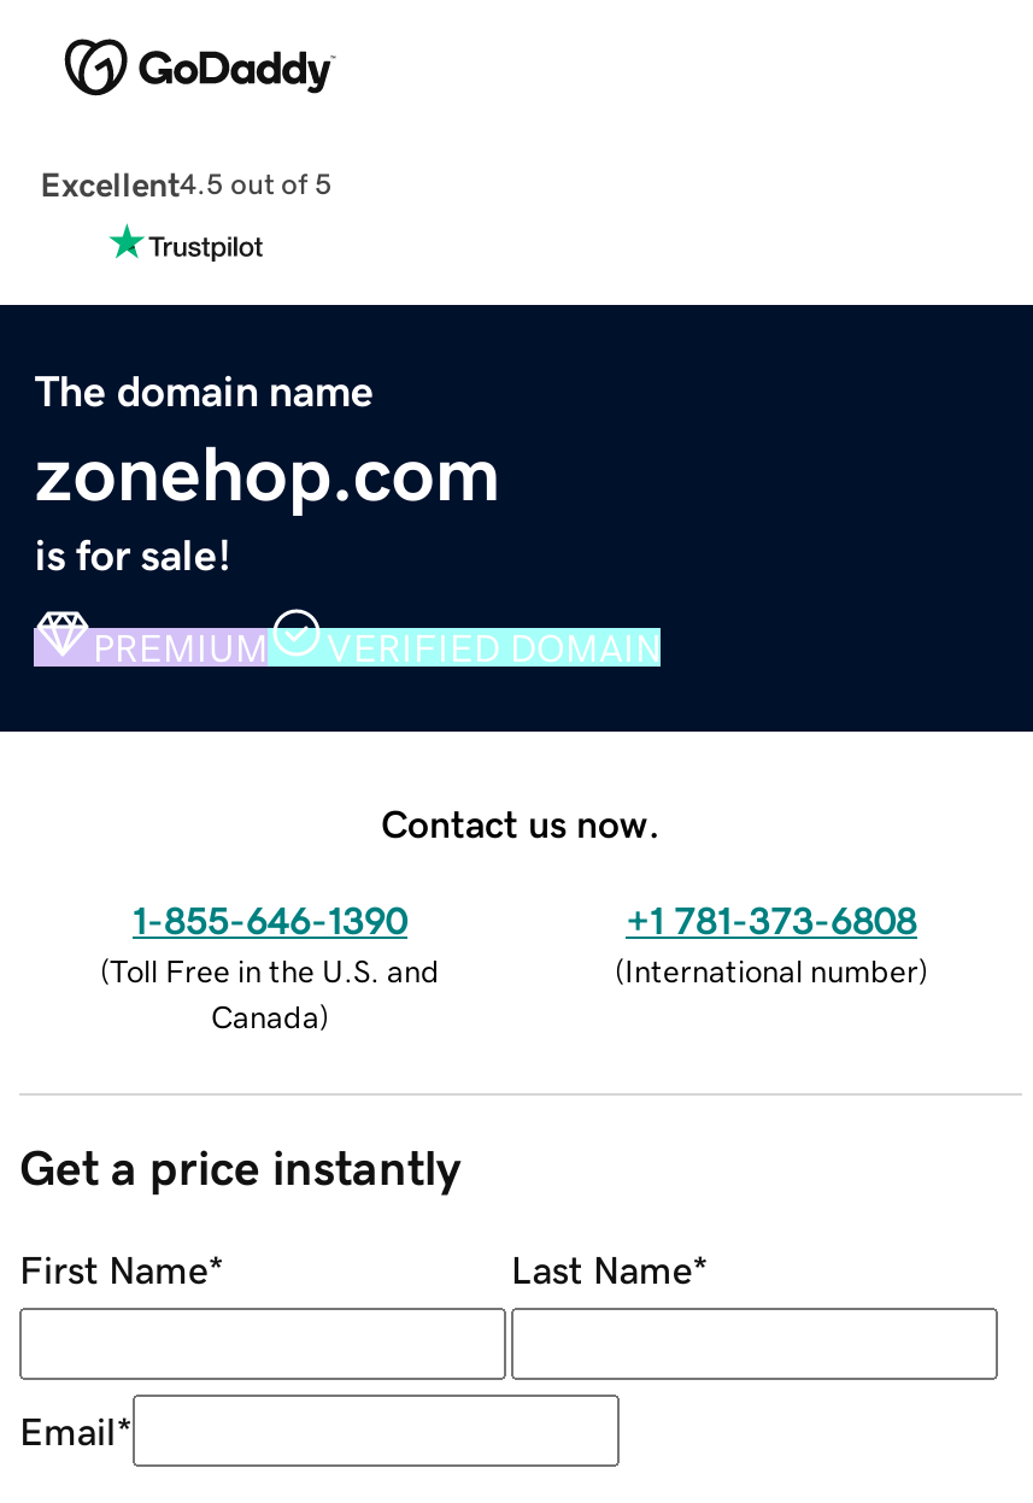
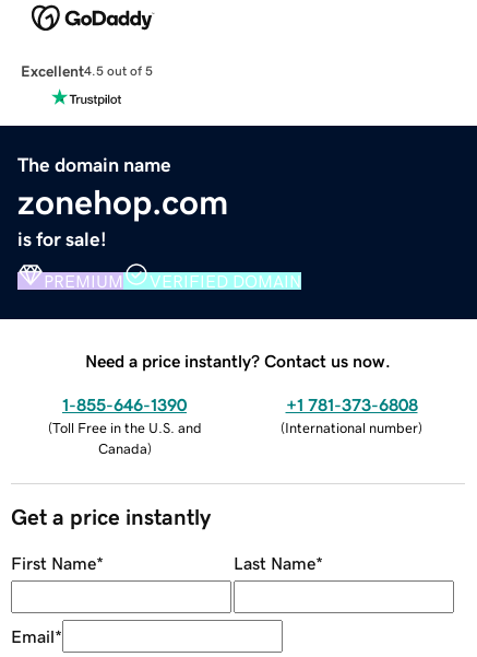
- Contact us now.
+ Need a price instantly? Contact us now.
